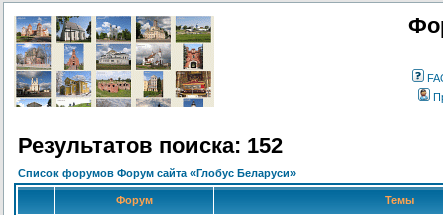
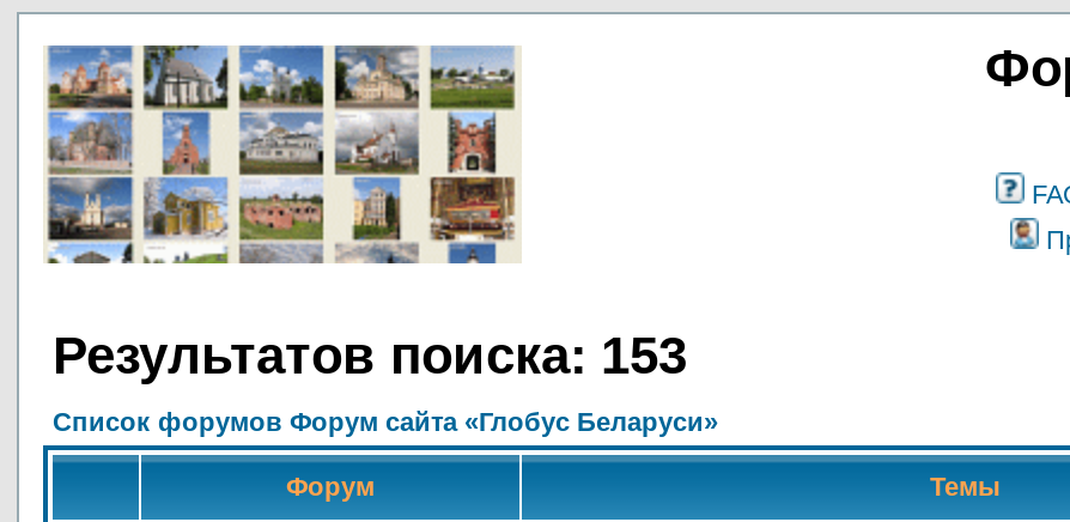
- Результатов поиска: 152
+ Результатов поиска: 153
